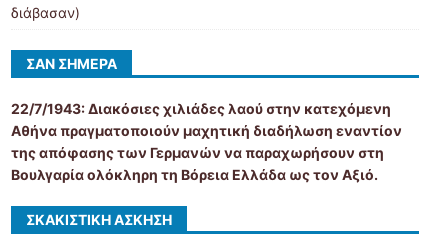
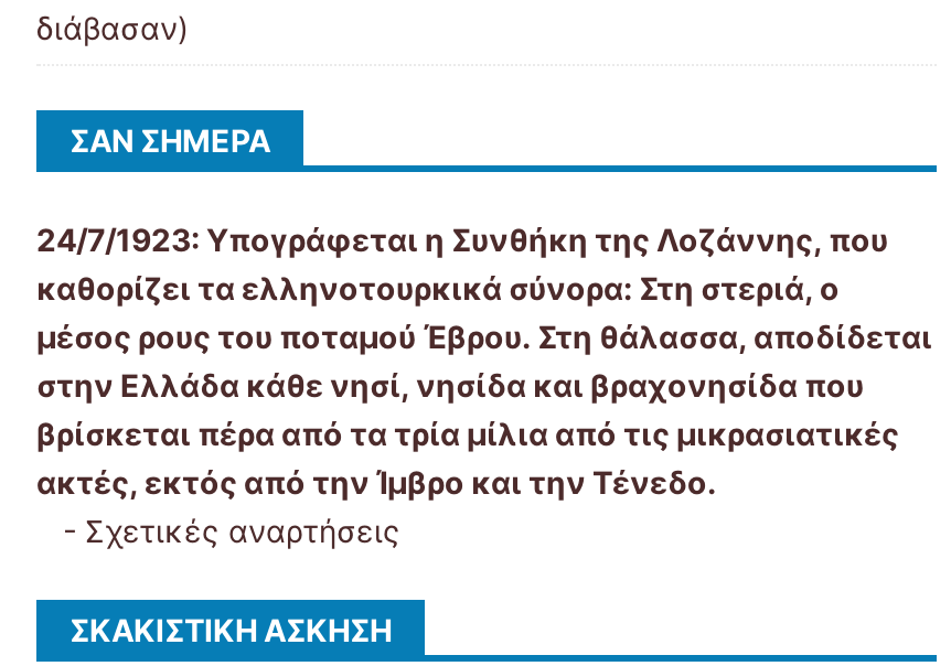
- 22/7/1943: Διακόσιες χιλιάδες λαού στην κατεχόμενη
- Αθήνα πραγματοποιούν μαχητική διαδήλωση εναντίον
- της απόφασης των Γερμανών να παραχωρήσουν στη
- Βουλγαρία ολόκληρη τη Βόρεια Ελλάδα ως τον Αξιό.
+ 24/7/1923: Υπογράφεται η Συνθήκη της Λοζάννης, που
+ καθορίζει τα ελληνοτουρκικά σύνορα: Στη στεριά, ο
+ μέσος ρους του ποταμού Έβρου. Στη θάλασσα, αποδίδεται
+ στην Ελλάδα κάθε νησί, νησίδα και βραχονησίδα που
+ βρίσκεται πέρα από τα τρία μίλια από τις μικρασιατικές
+ ακτές, εκτός από την Ίμβρο και την Τένεδο.
+ - Σχετικές αναρτήσεις
